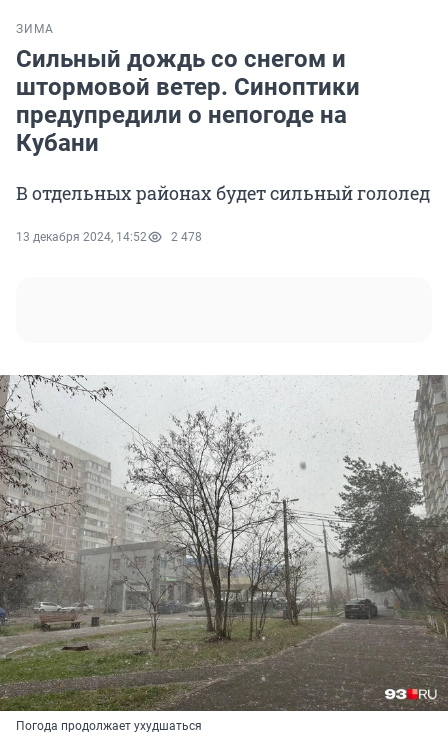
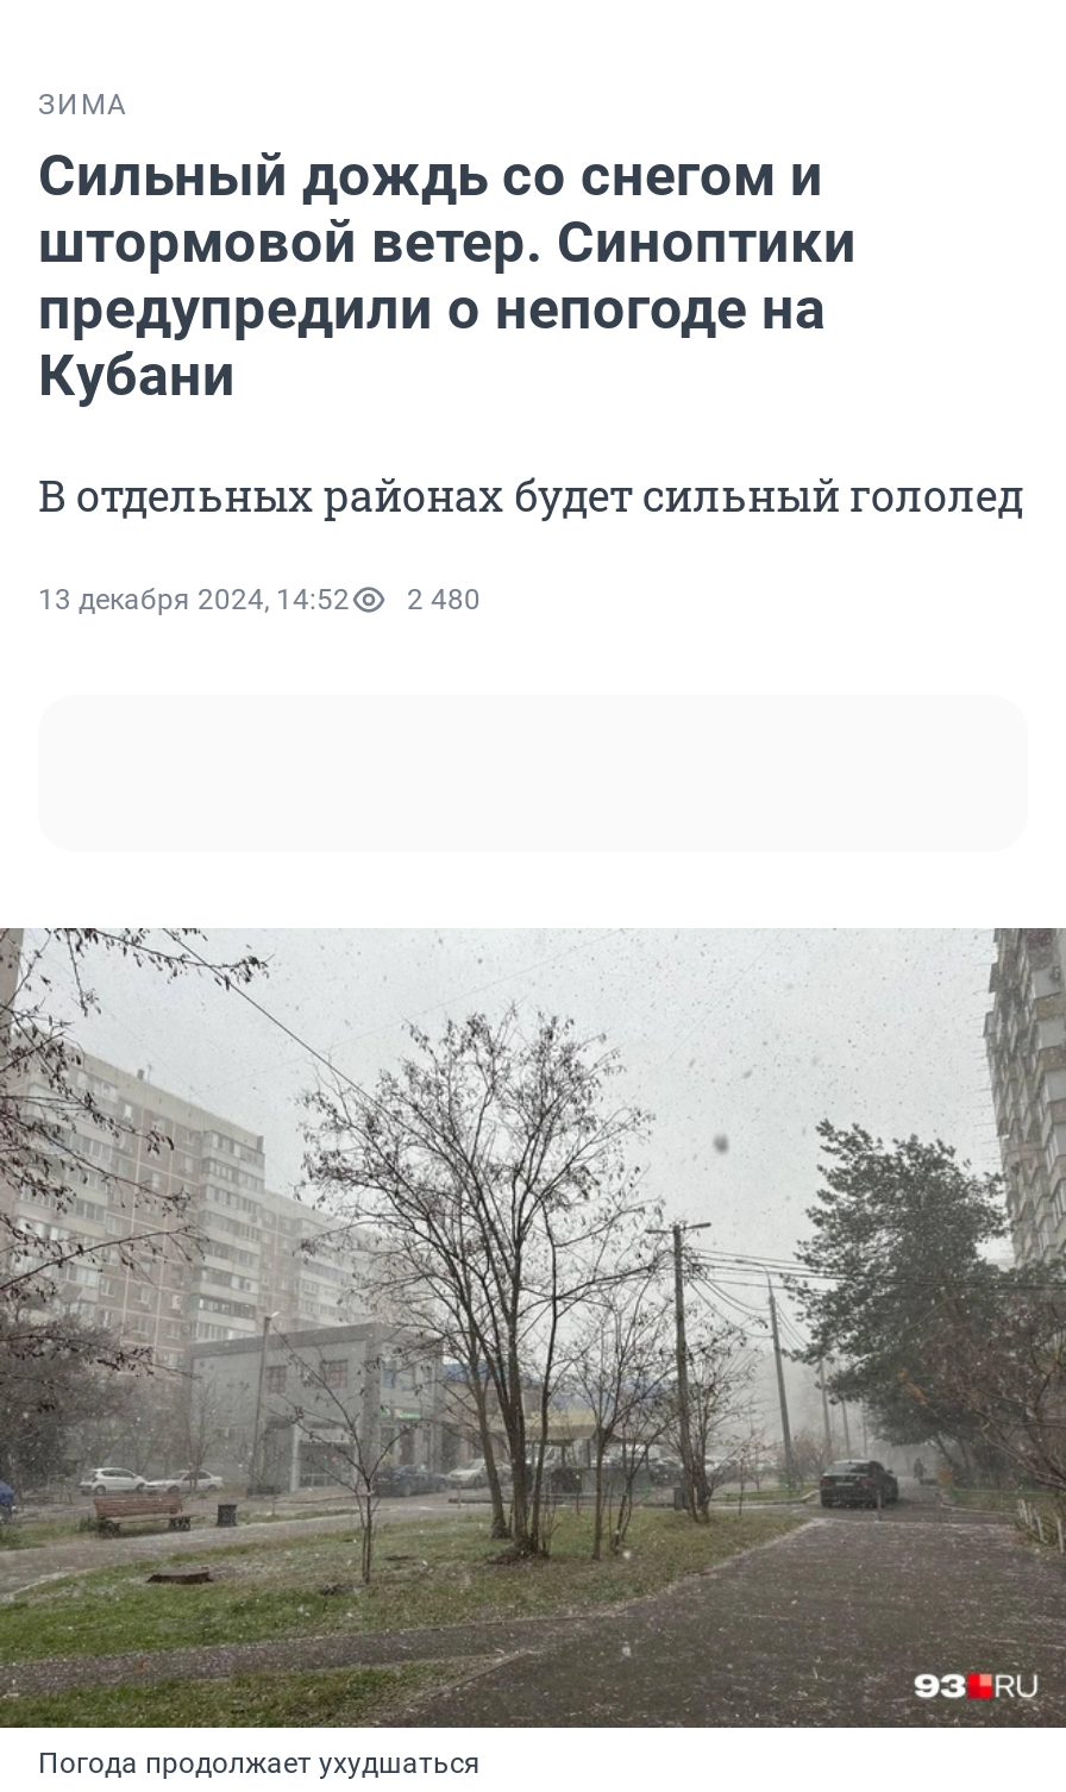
- 13 декабря 2024, 14:52 2 478
+ 13 декабря 2024, 14:52 2 480
